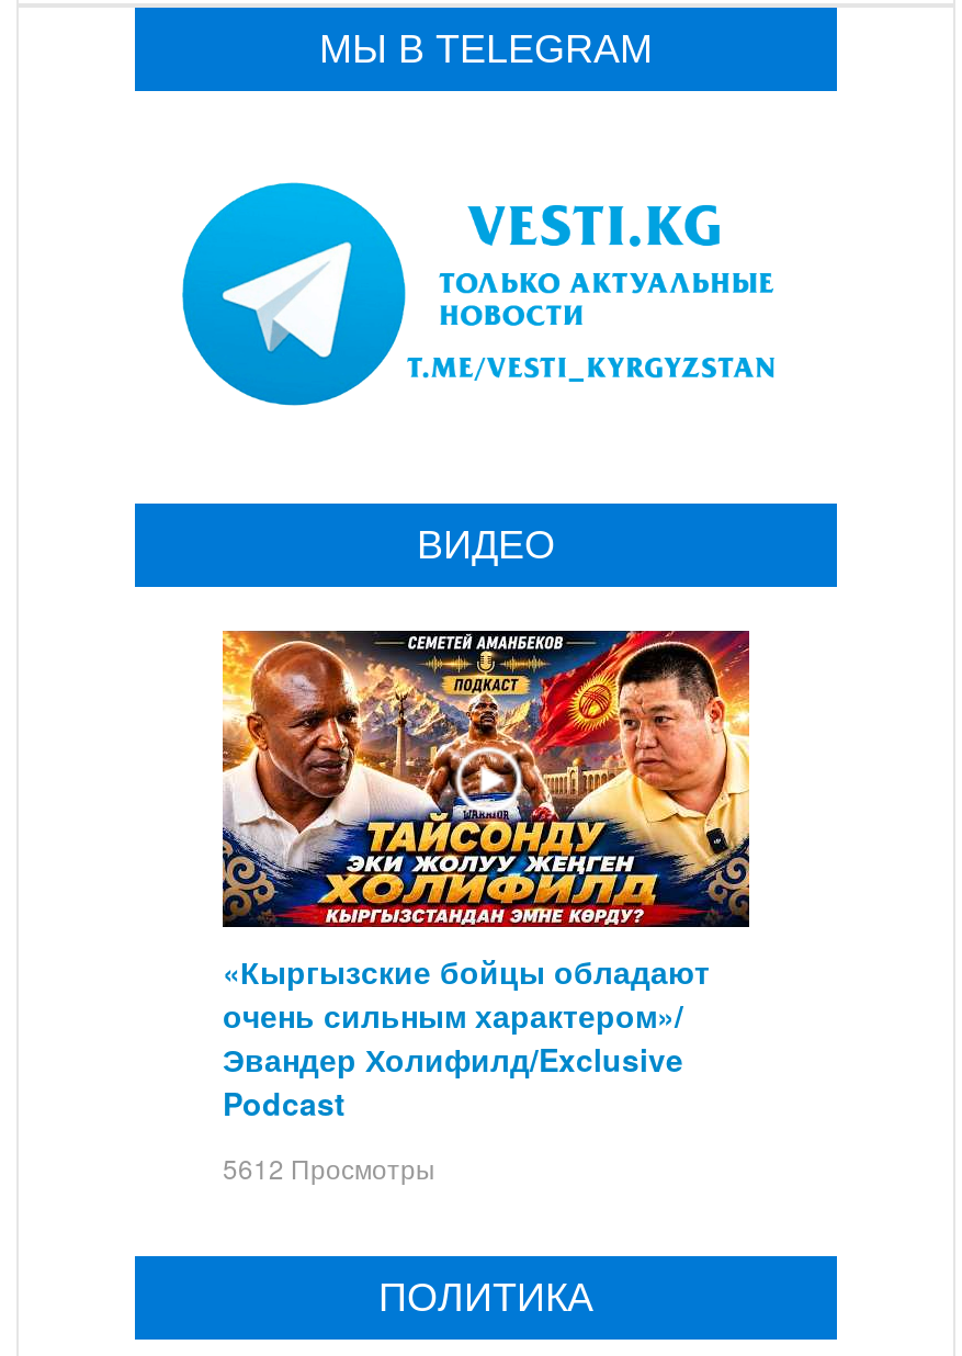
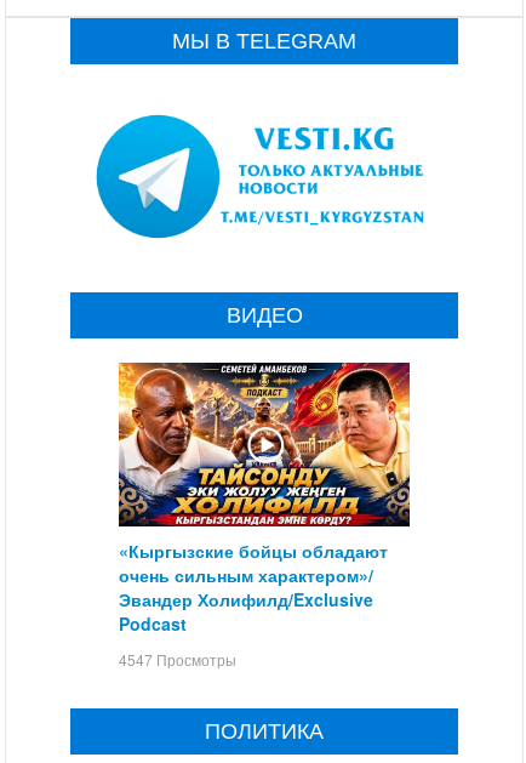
- 5612 Просмотры
+ 4547 Просмотры
